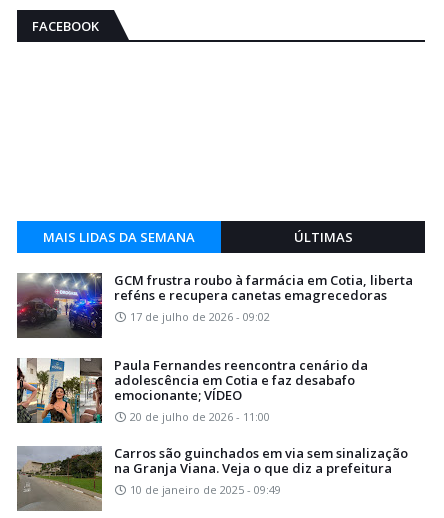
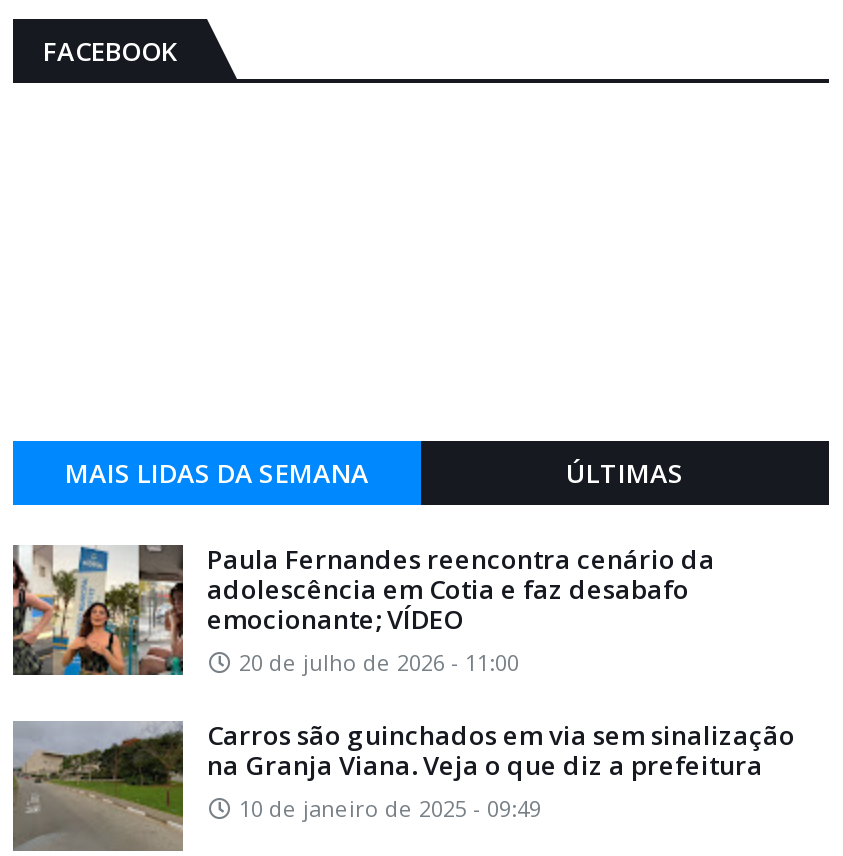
- [image]
- GCM frustra roubo à farmácia em Cotia, liberta
- reféns e recupera canetas emagrecedoras
- 17 de julho de 2026 - 09:02
